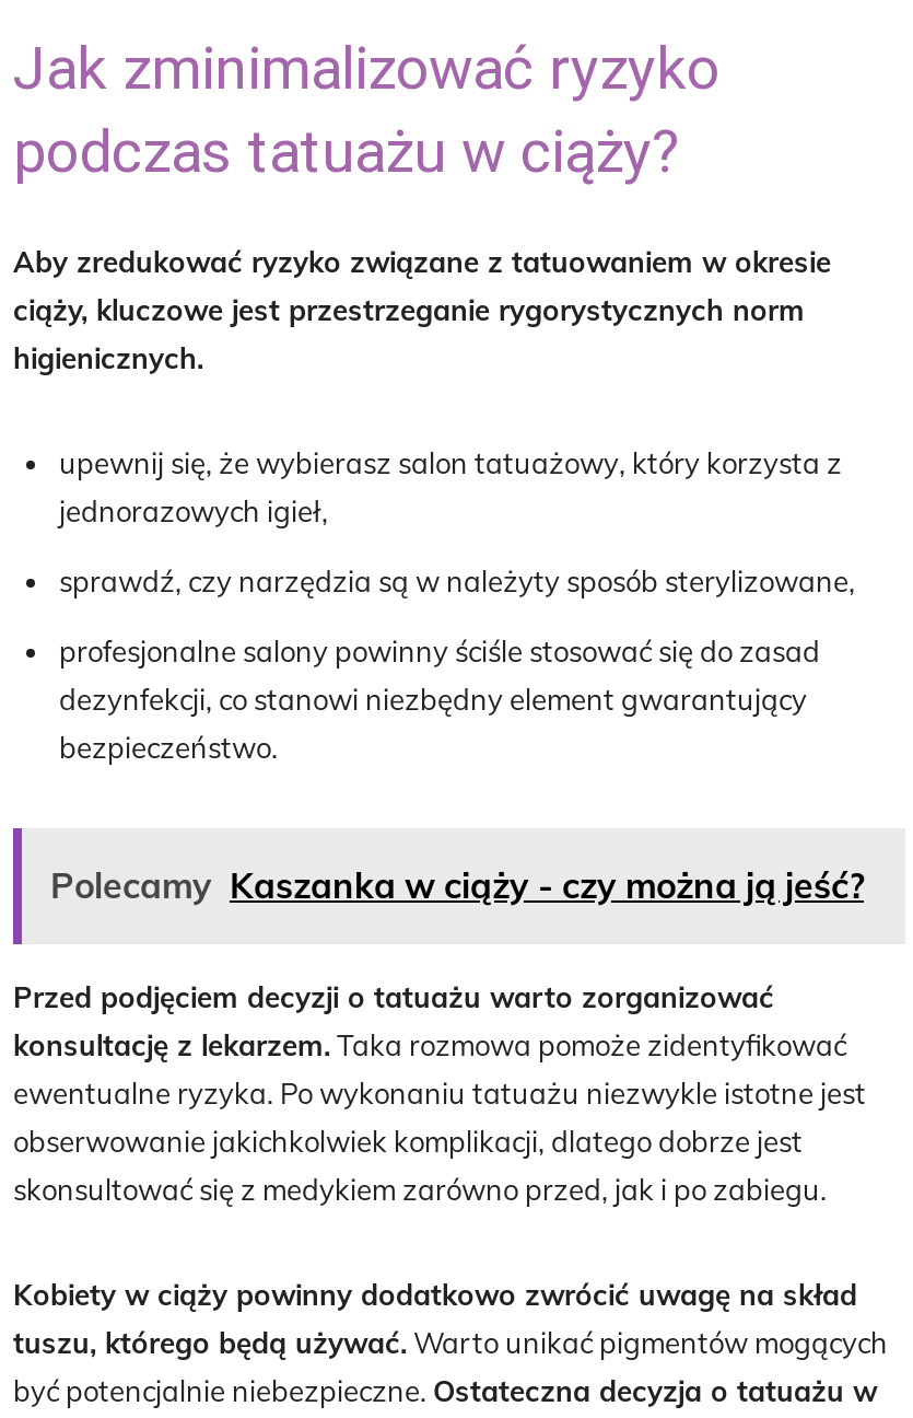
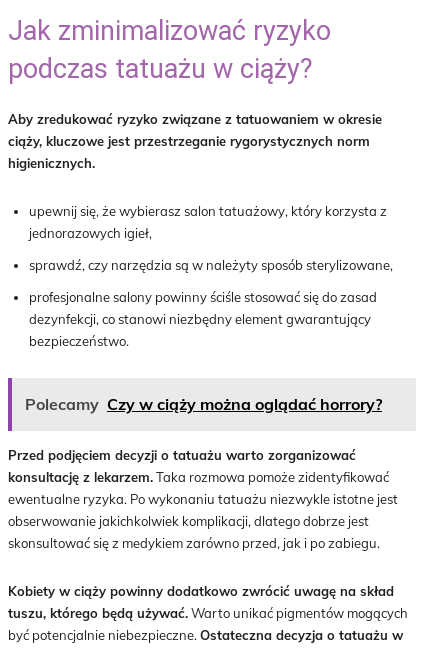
- Polecamy Kaszanka w ciąży - czy można ją jeść?
+ Polecamy Czy w ciąży można oglądać horrory?
